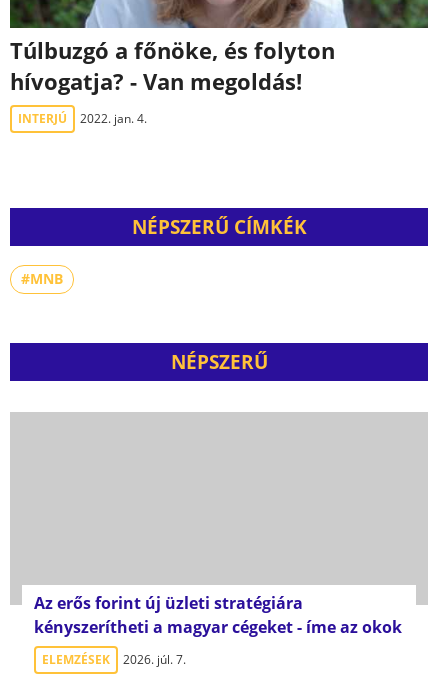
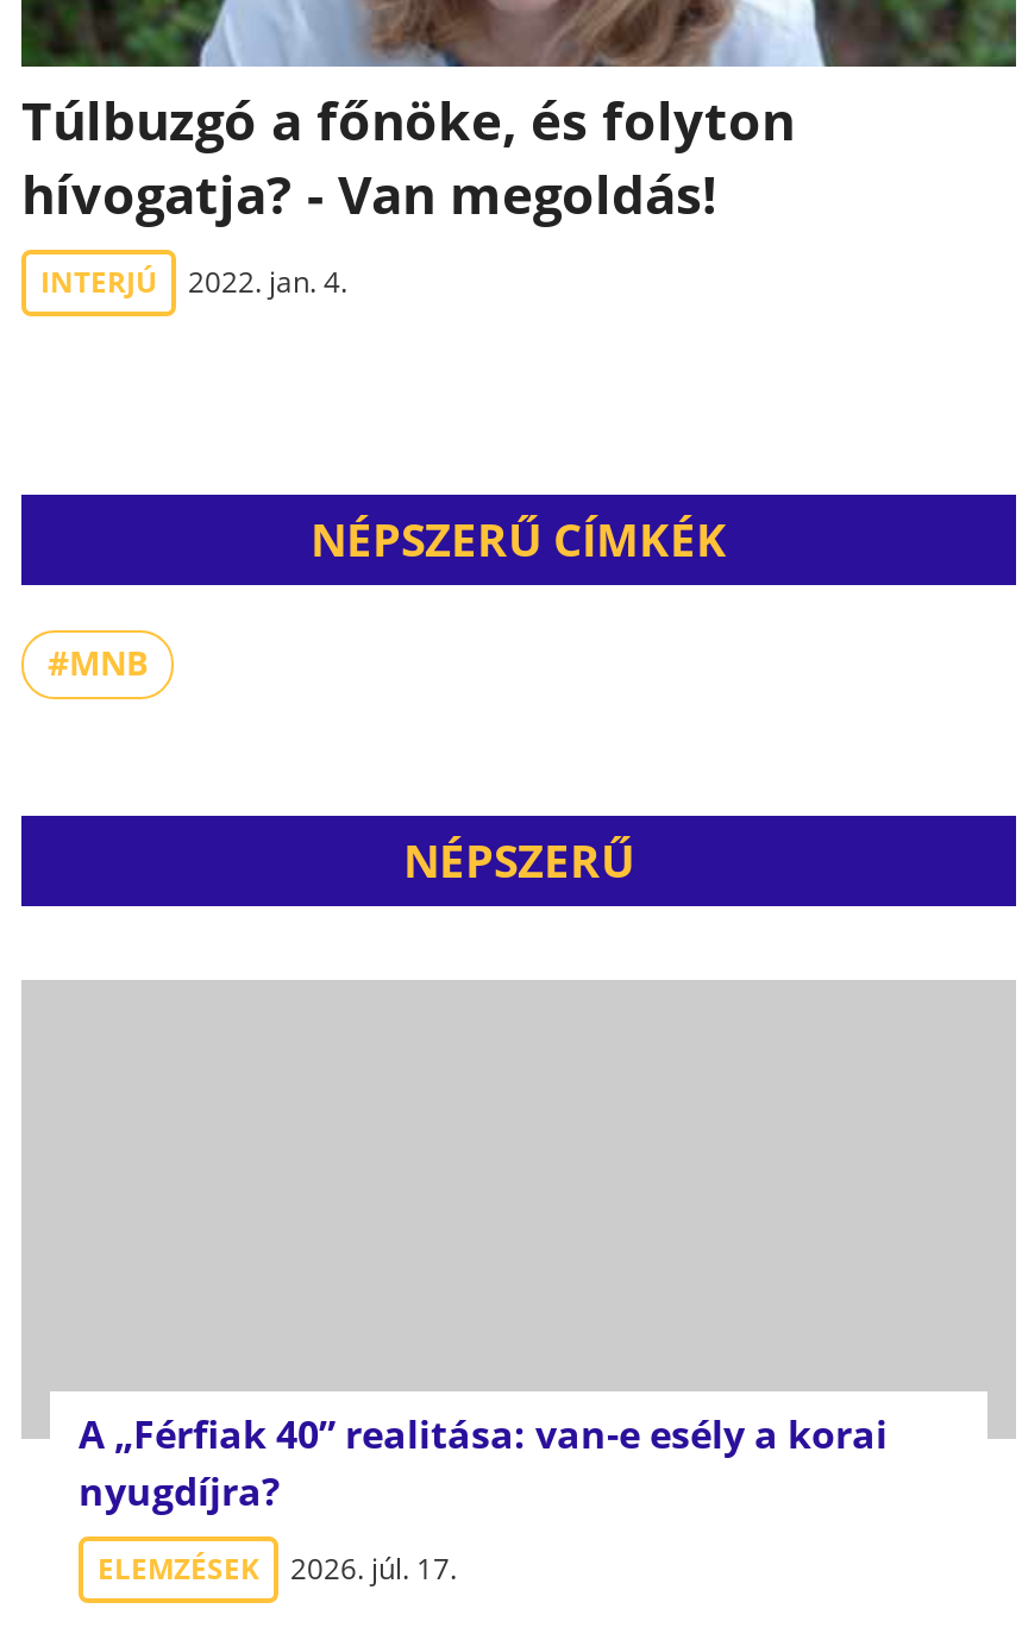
- Az erős forint új üzleti stratégiára
- kényszerítheti a magyar cégeket - íme az okok
+ A „Férfiak 40” realitása: van-e esély a korai
+ nyugdíjra?

- ELEMZÉSEK 2026. júl. 7.
+ ELEMZÉSEK 2026. júl. 17.
